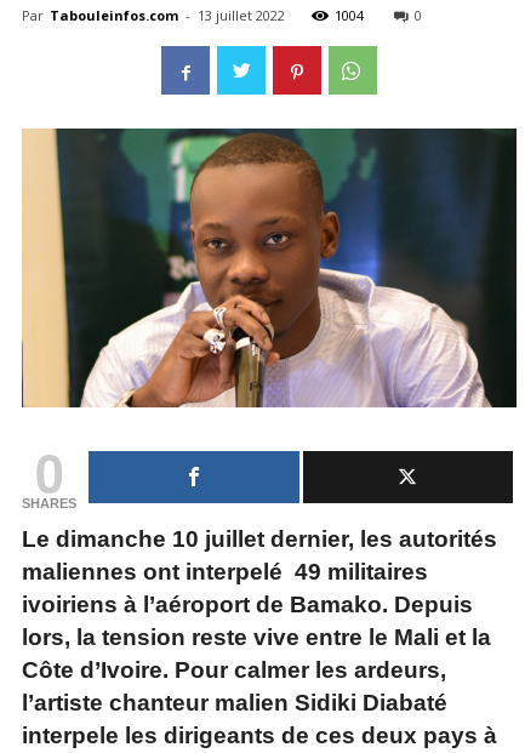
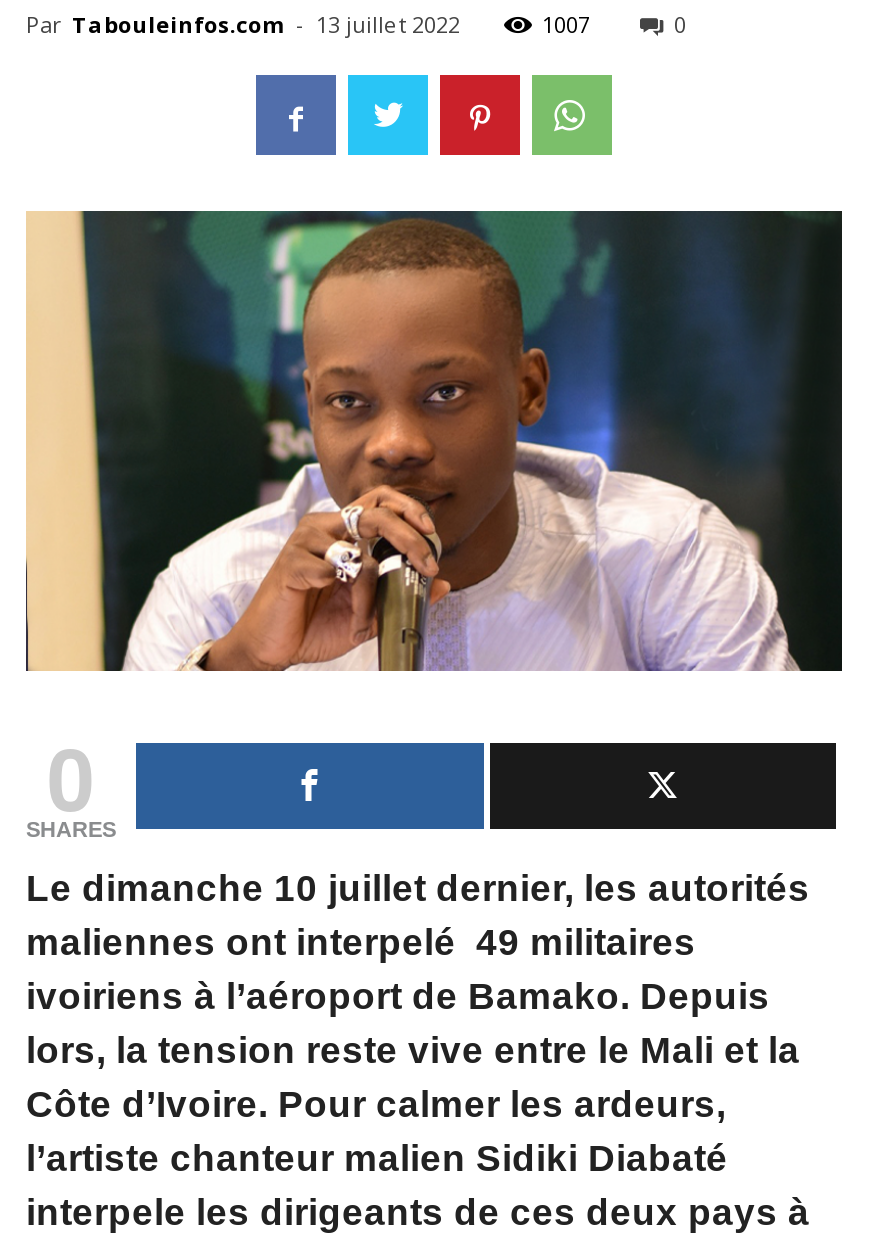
- 1004
+ 1007
